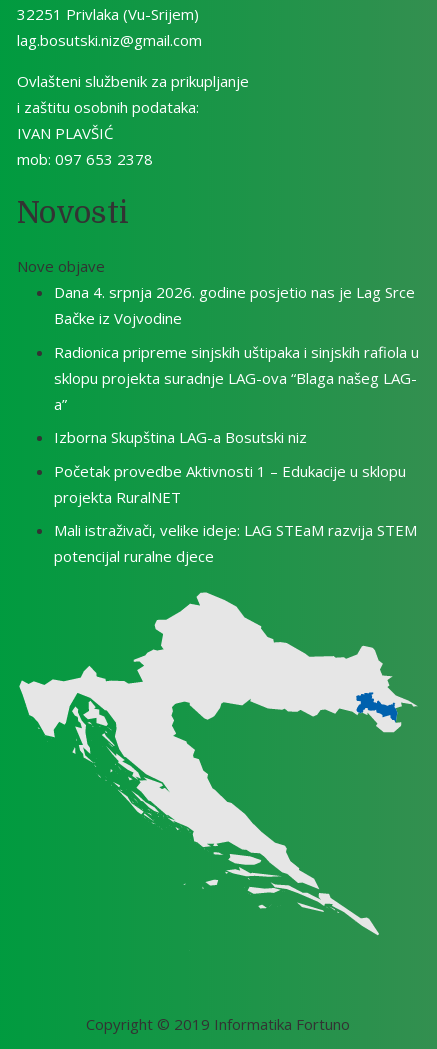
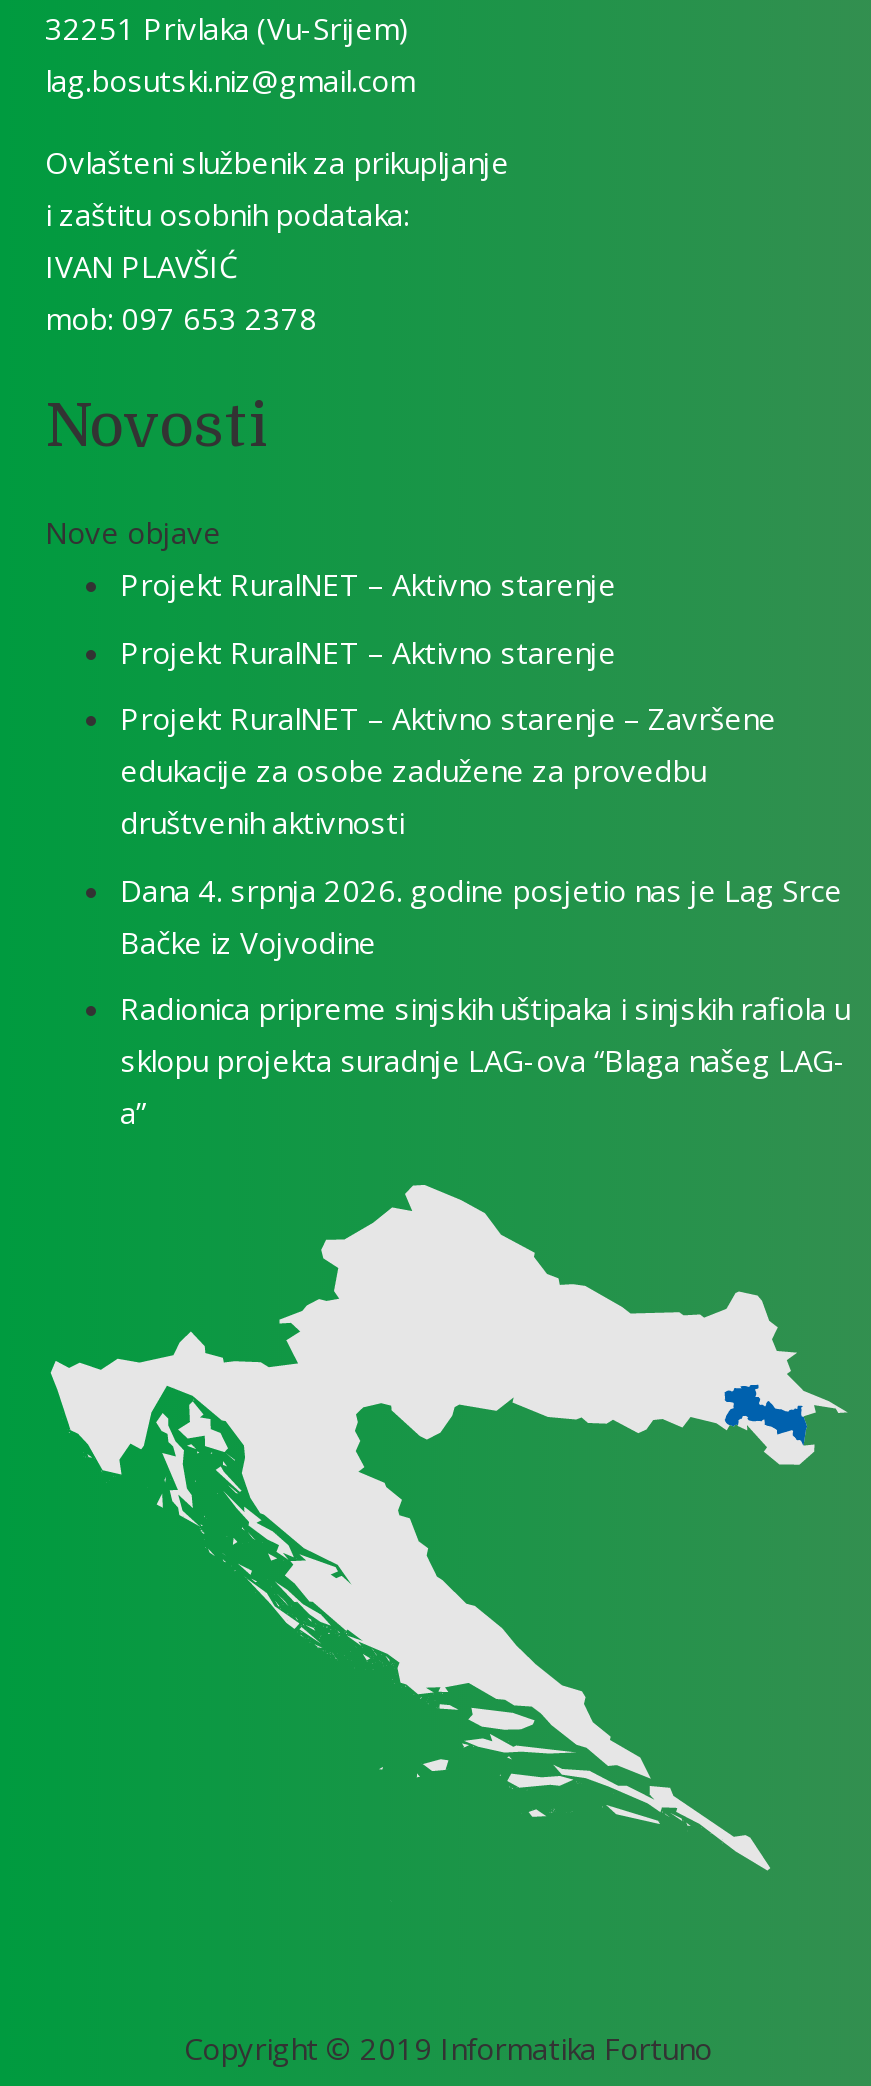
+ Projekt RuralNET – Aktivno starenje
+ Projekt RuralNET – Aktivno starenje
+ Projekt RuralNET – Aktivno starenje – Završene
+ edukacije za osobe zadužene za provedbu
+ društvenih aktivnosti

moved down: Dana 4. srpnja 2026. godine posjetio nas je Lag Srce | Bačke iz Vojvodine | Radionica pripreme sinjskih uštipaka i sinjskih rafiola u | sklopu projekta suradnje LAG-ova “Blaga našeg LAG- | a”

- Izborna Skupština LAG-a Bosutski niz
- Početak provedbe Aktivnosti 1 – Edukacije u sklopu
- projekta RuralNET
- Mali istraživači, velike ideje: LAG STEaM razvija STEM
- potencijal ruralne djece
